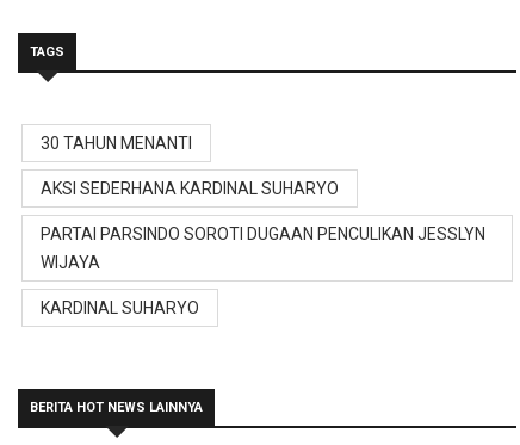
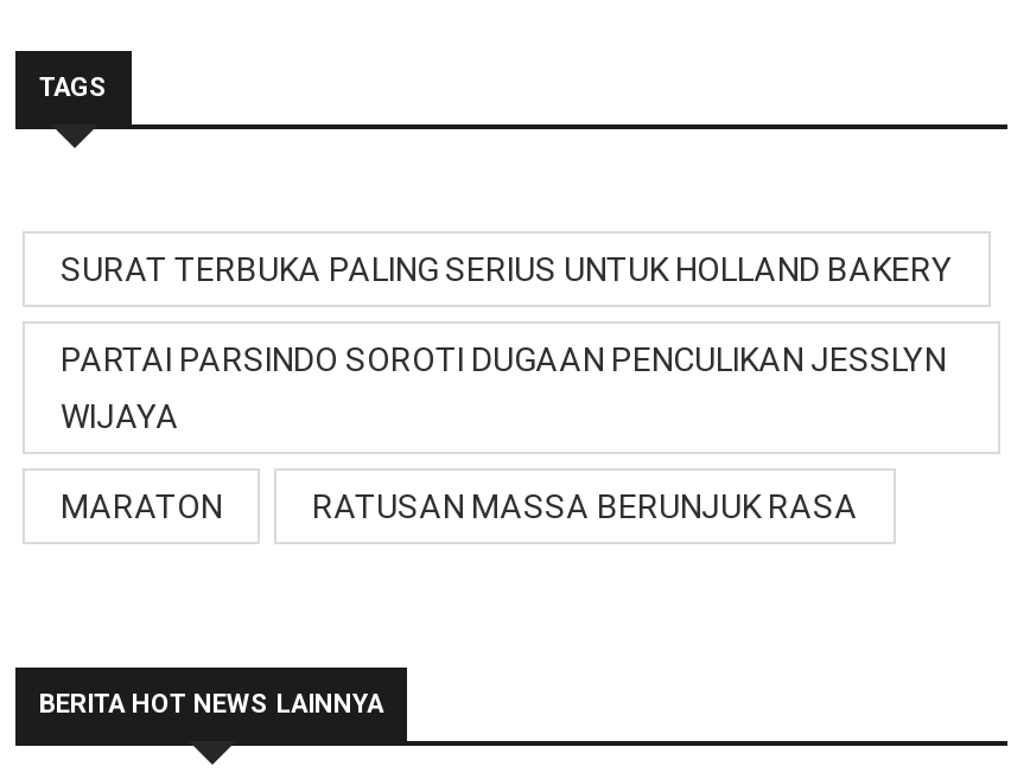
- 30 TAHUN MENANTI
- AKSI SEDERHANA KARDINAL SUHARYO
+ SURAT TERBUKA PALING SERIUS UNTUK HOLLAND BAKERY

- KARDINAL SUHARYO
+ MARATON
+ RATUSAN MASSA BERUNJUK RASA
